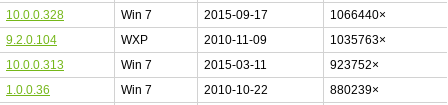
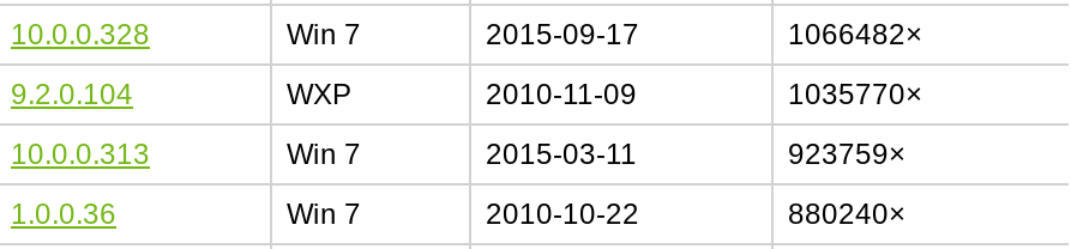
- 1066440×
+ 1066482×

- 1035763×
+ 1035770×

- 923752×
+ 923759×

- 880239×
+ 880240×
